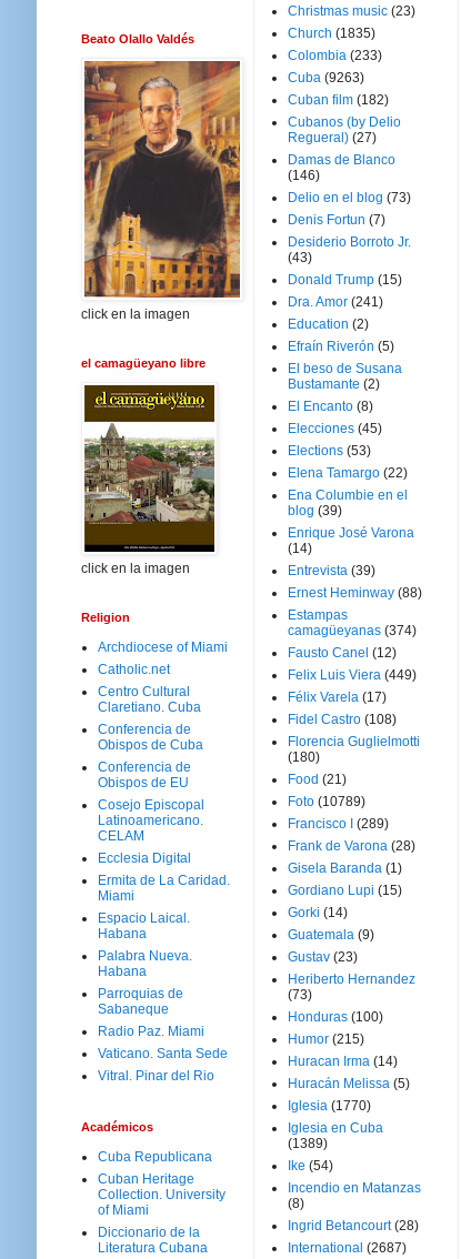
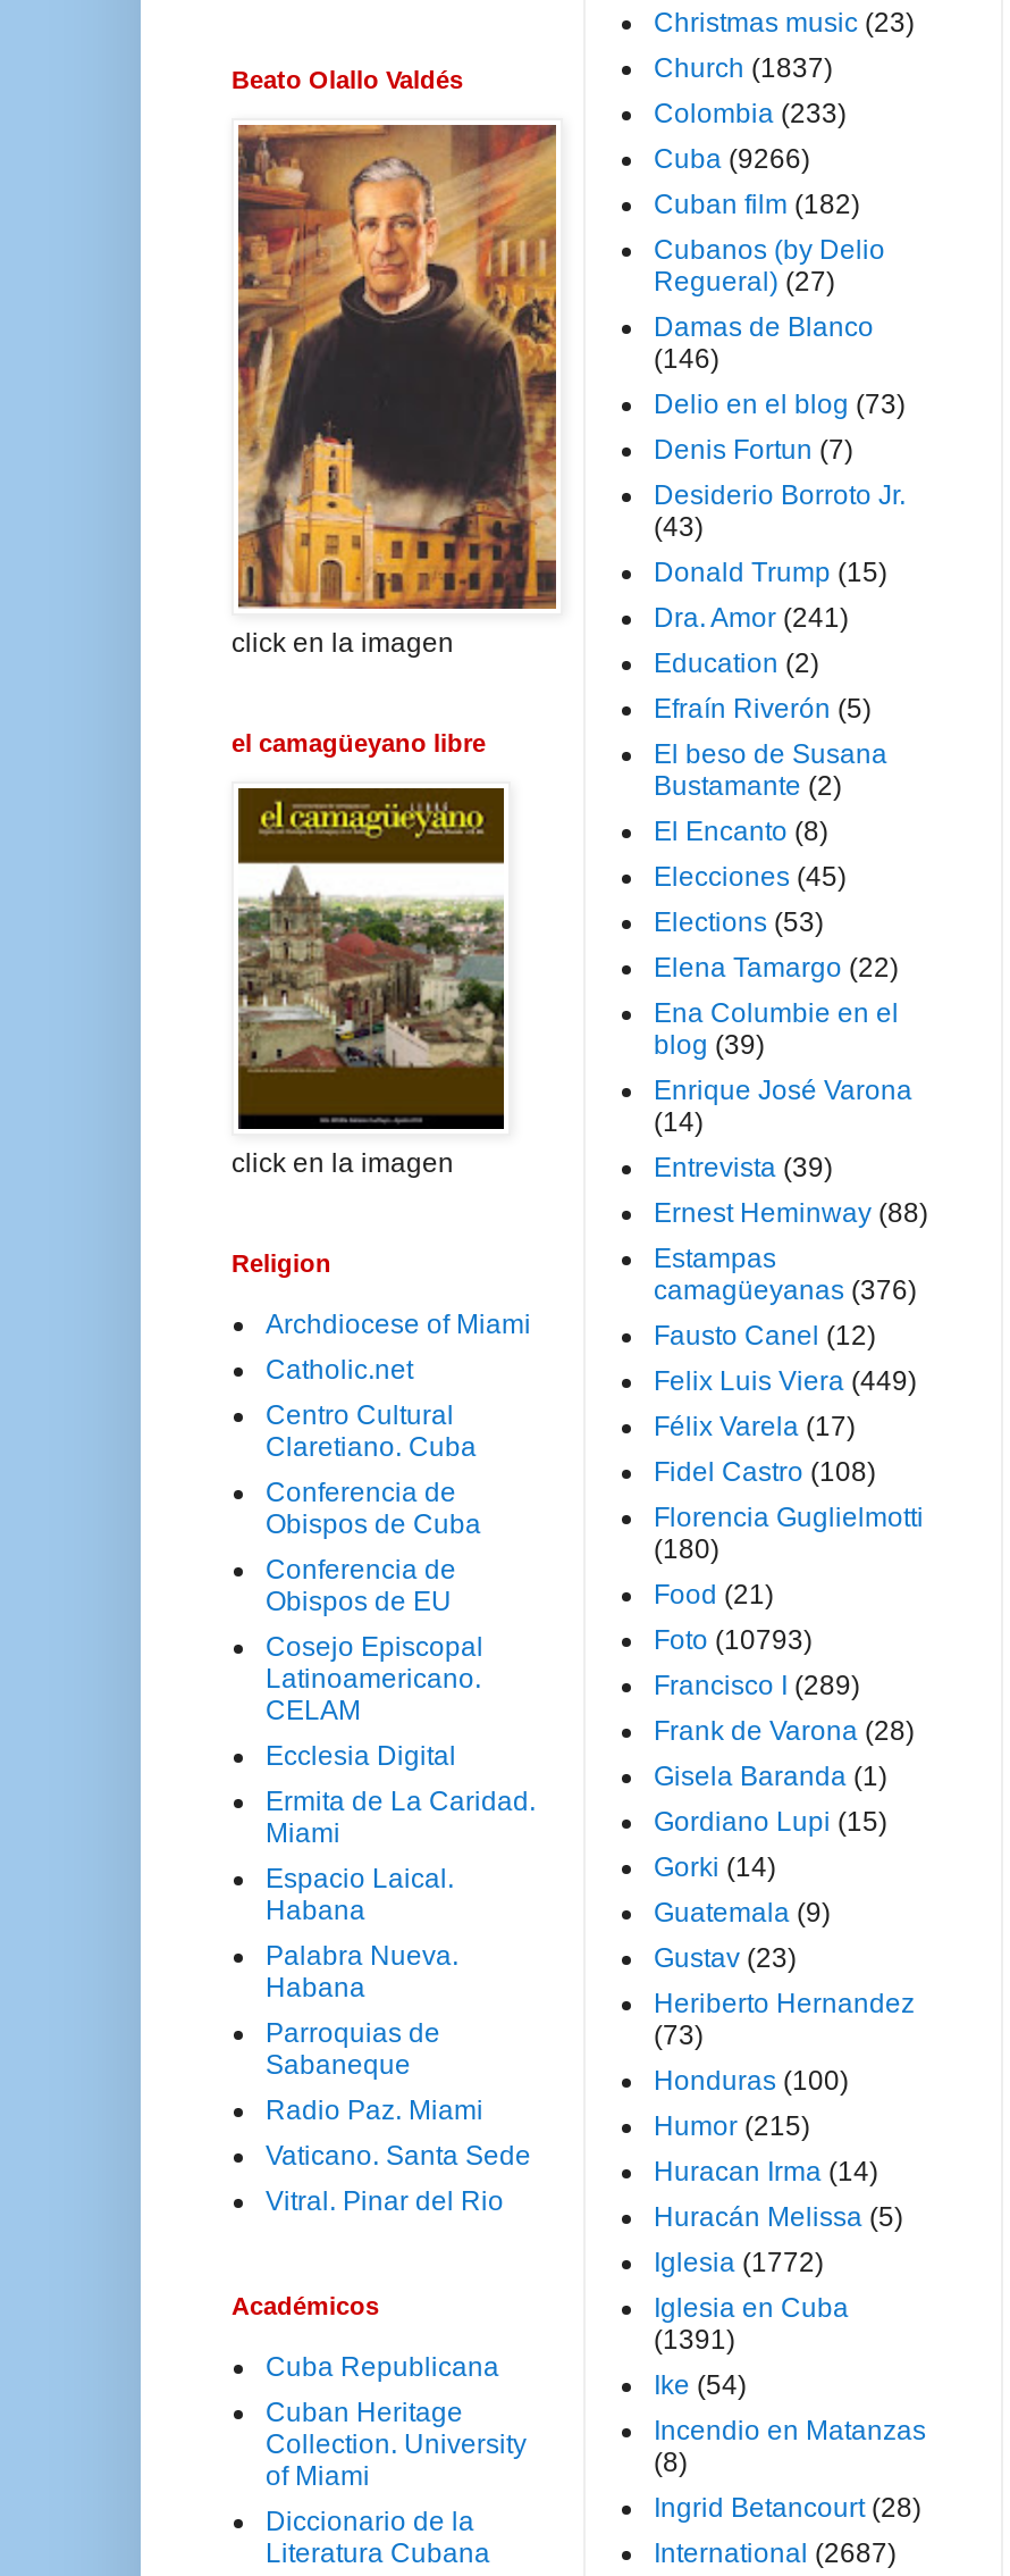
- Church (1835)
+ Church (1837)

- Cuba (9263)
+ Cuba (9266)

- camagüeyanas (374)
+ camagüeyanas (376)

- Foto (10789)
+ Foto (10793)

- Iglesia (1770)
+ Iglesia (1772)

- (1389)
+ (1391)
